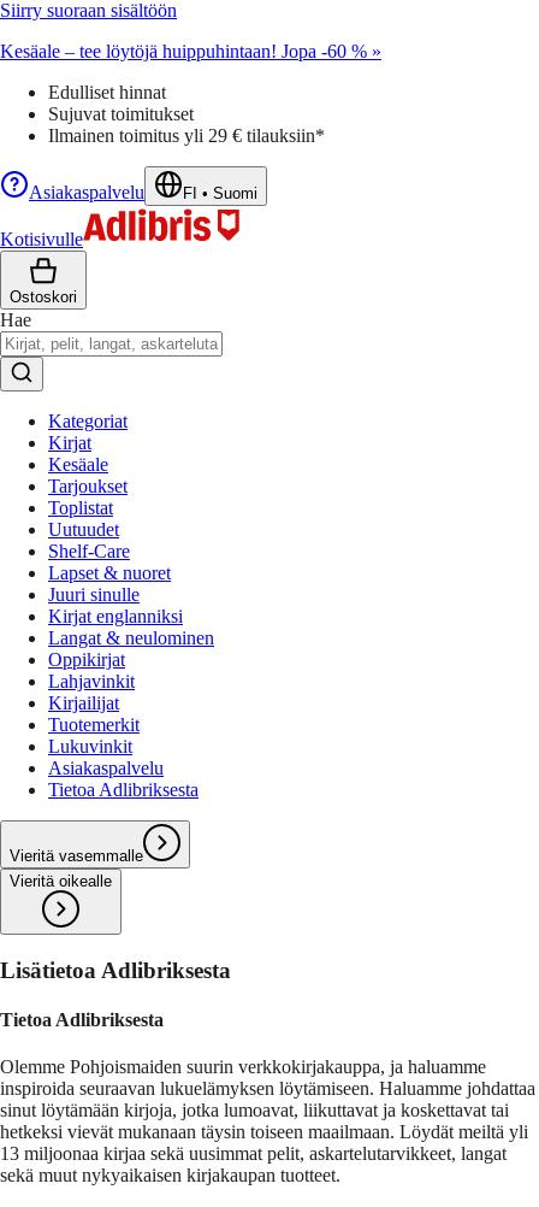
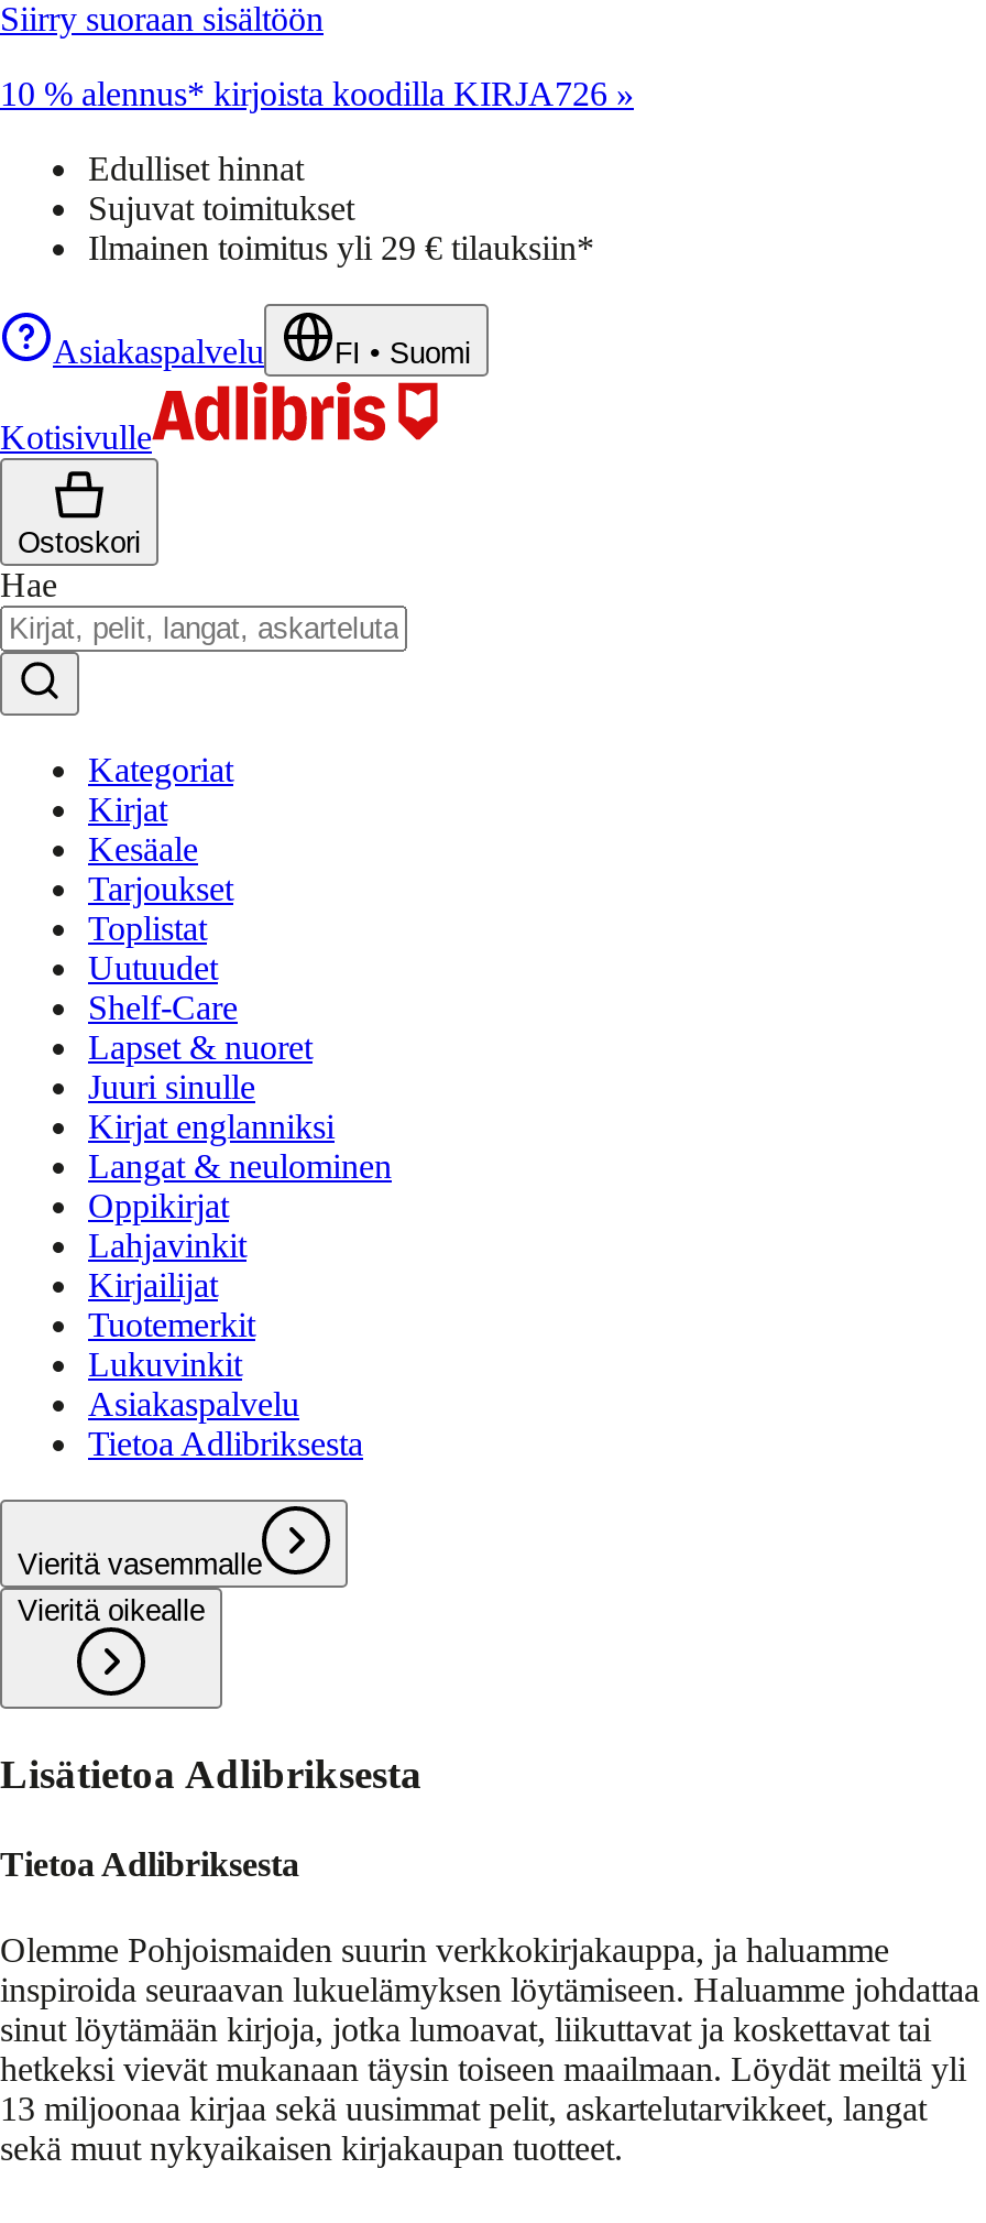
- Kesäale – tee löytöjä huippuhintaan! Jopa -60 % »
+ 10 % alennus* kirjoista koodilla KIRJA726 »
